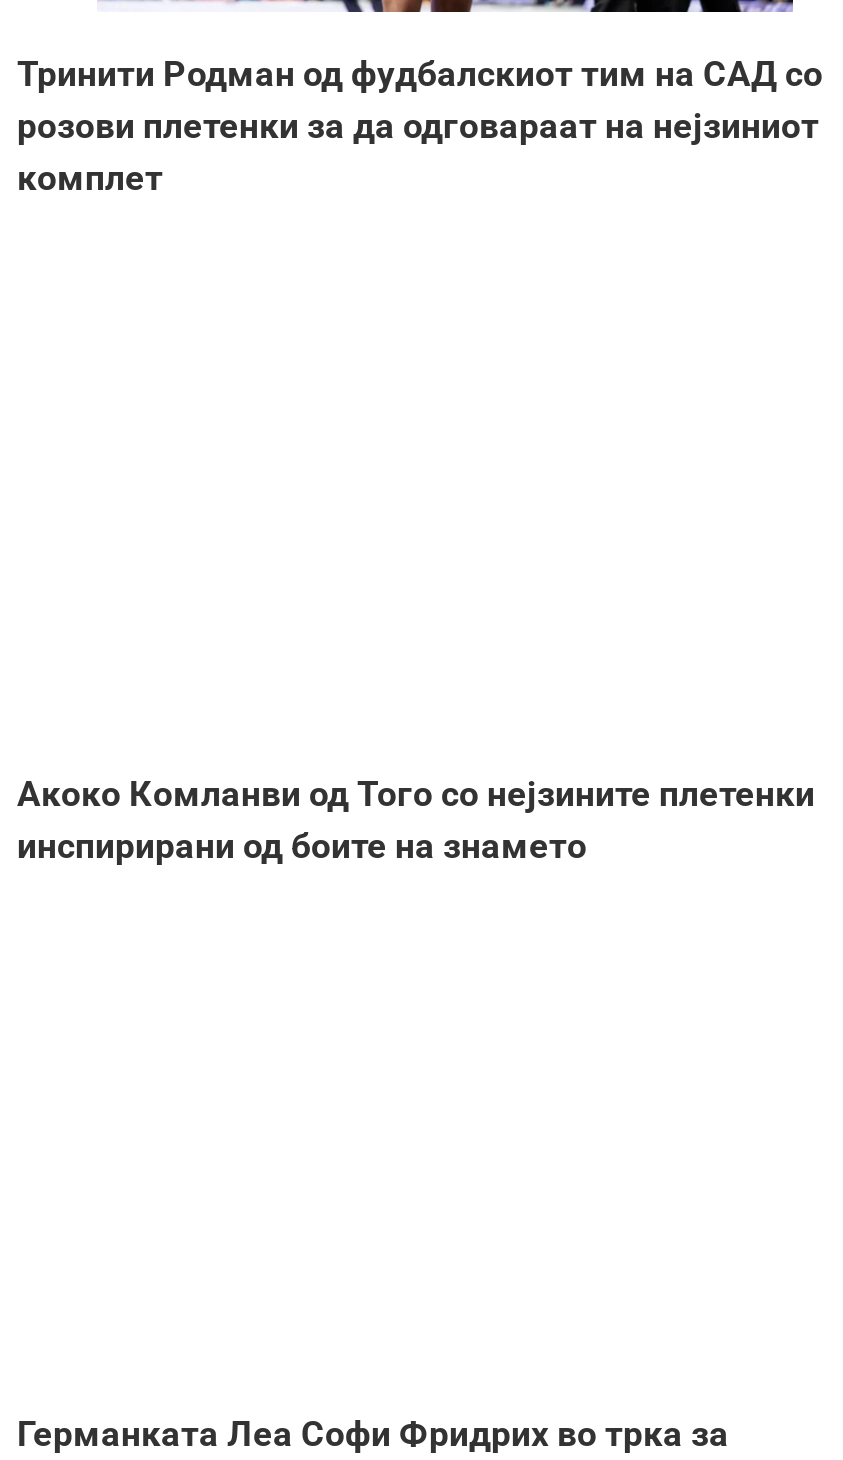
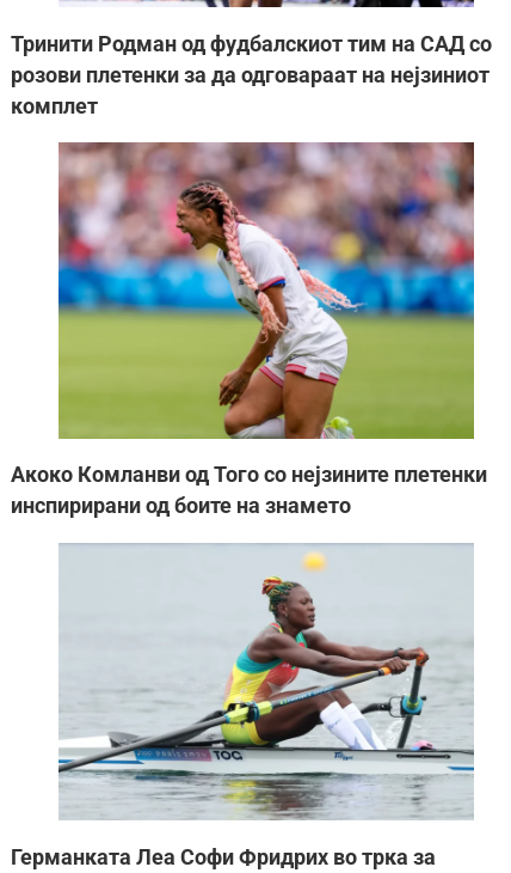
+ [image]

+ [image]
